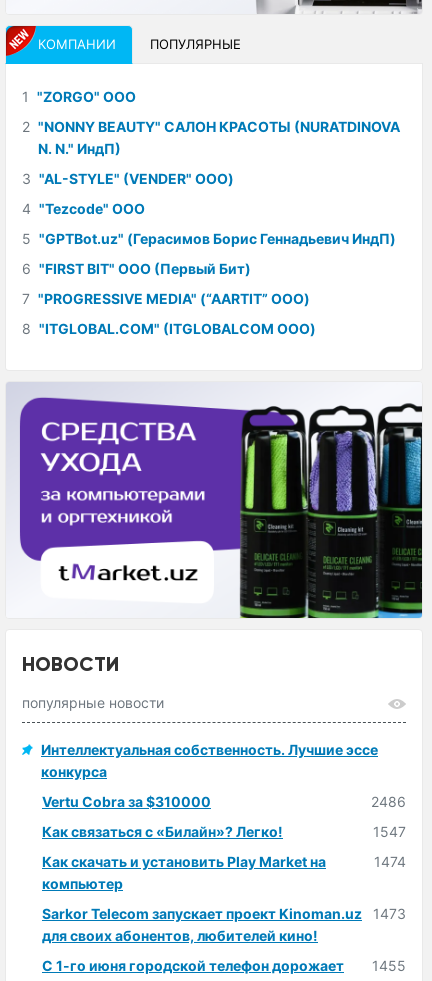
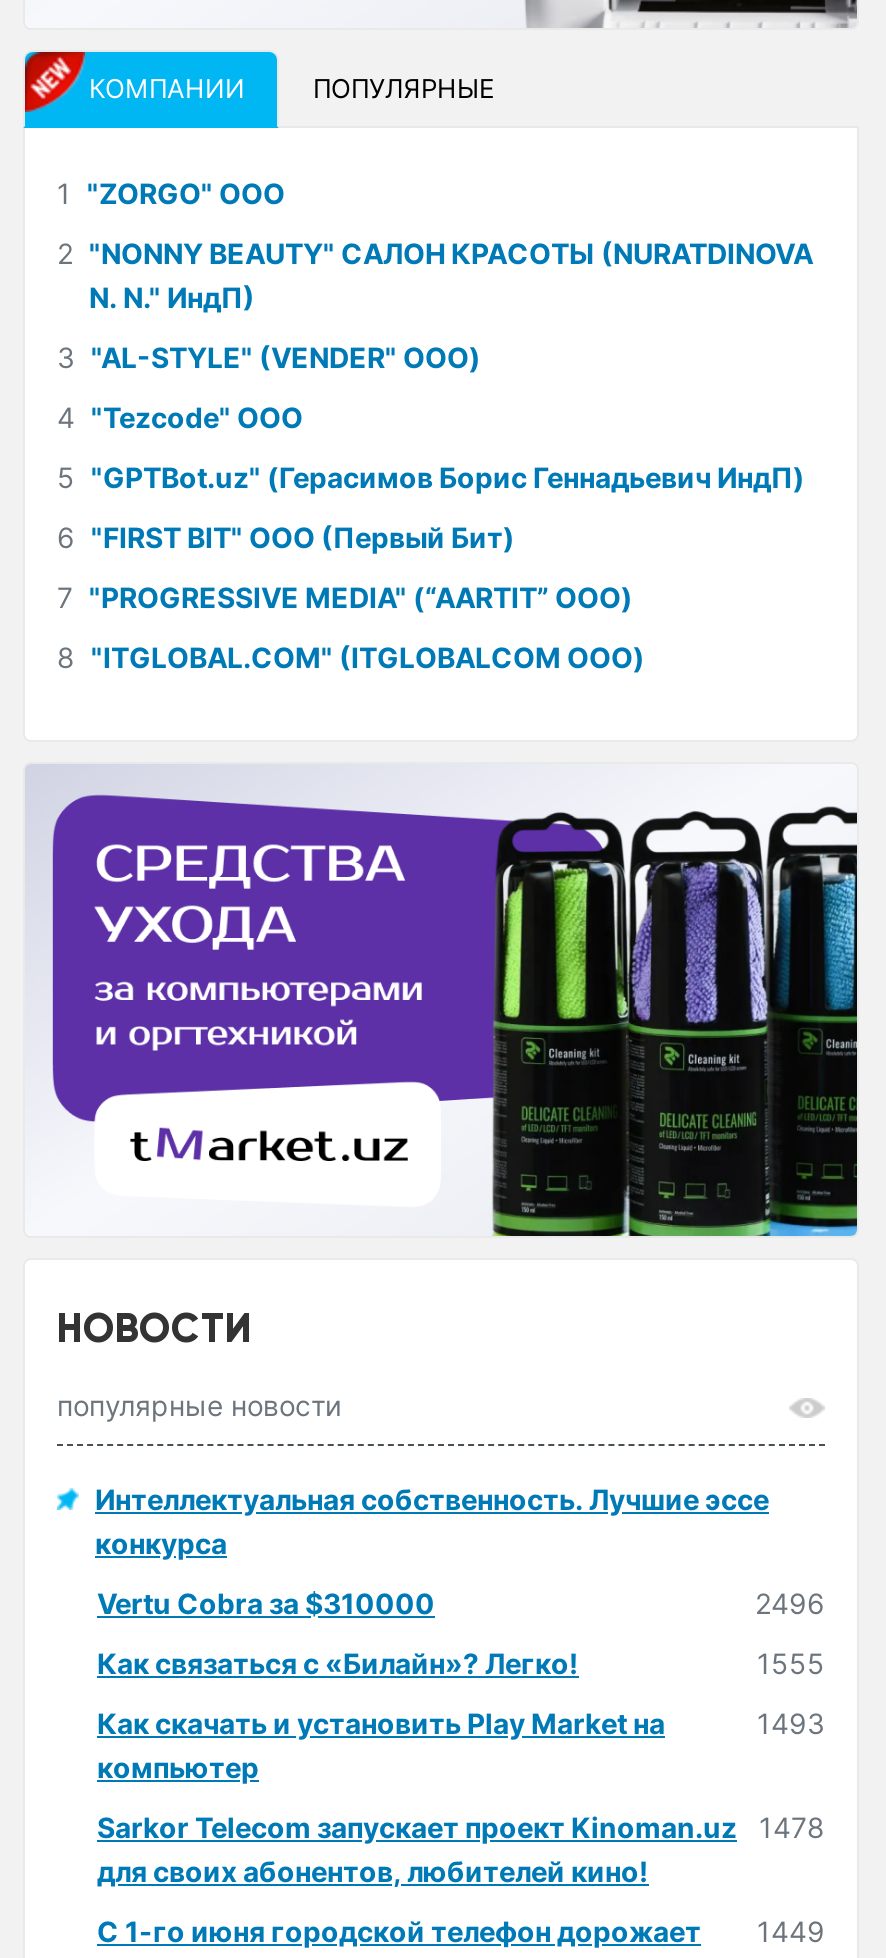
- 2486
+ 2496

- 1547
+ 1555

- 1474
+ 1493

- Sarkor Telecom запускает проект Kinoman.uz 1473
+ Sarkor Telecom запускает проект Kinoman.uz 1478

- С 1-го июня городской телефон дорожает 1455
+ С 1-го июня городской телефон дорожает 1449
